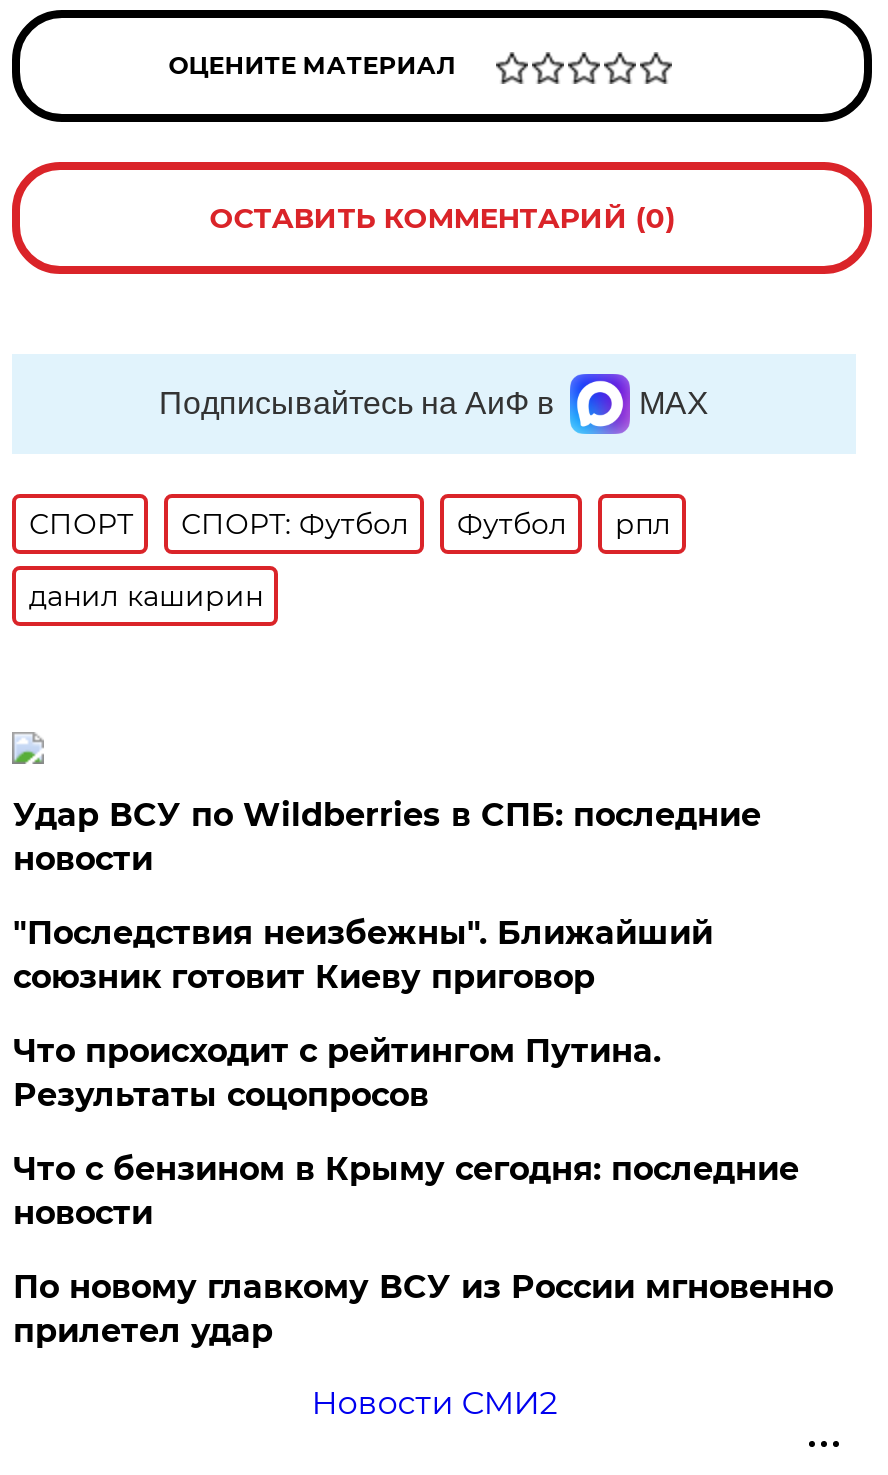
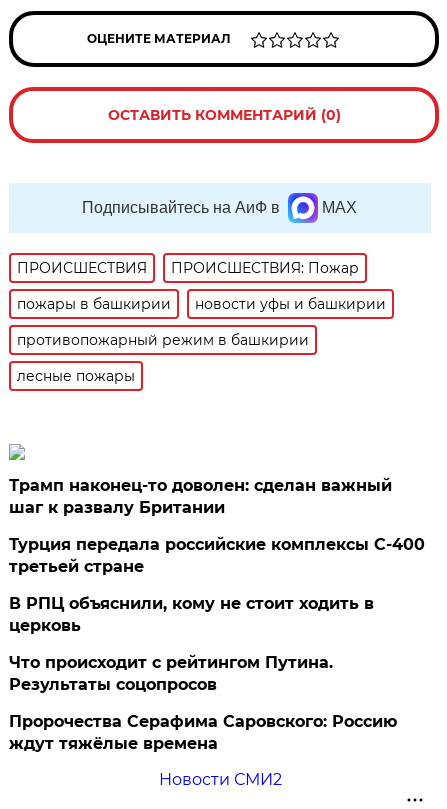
- СПОРТ
- СПОРТ: Футбол
- Футбол
- рпл
- данил каширин
+ ПРОИСШЕСТВИЯ
+ ПРОИСШЕСТВИЯ: Пожар
+ пожары в башкирии
+ новости уфы и башкирии
+ противопожарный режим в башкирии
+ лесные пожары

- Удар ВСУ по Wildberries в СПБ: последние
- новости
- "Последствия неизбежны". Ближайший
- союзник готовит Киеву приговор
+ Трамп наконец-то доволен: сделан важный
+ шаг к развалу Британии
+ Турция передала российские комплексы С-400
+ третьей стране
+ В РПЦ объяснили, кому не стоит ходить в
+ церковь

moved down: Что происходит с рейтингом Путина. | Результаты соцопросов

- Что с бензином в Крыму сегодня: последние
- новости
- По новому главкому ВСУ из России мгновенно
- прилетел удар
+ Пророчества Серафима Саровского: Россию
+ ждут тяжёлые времена
